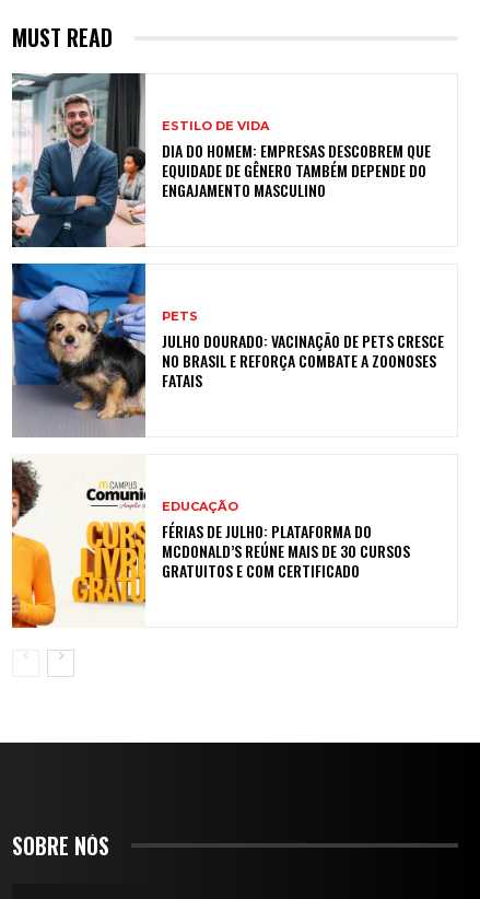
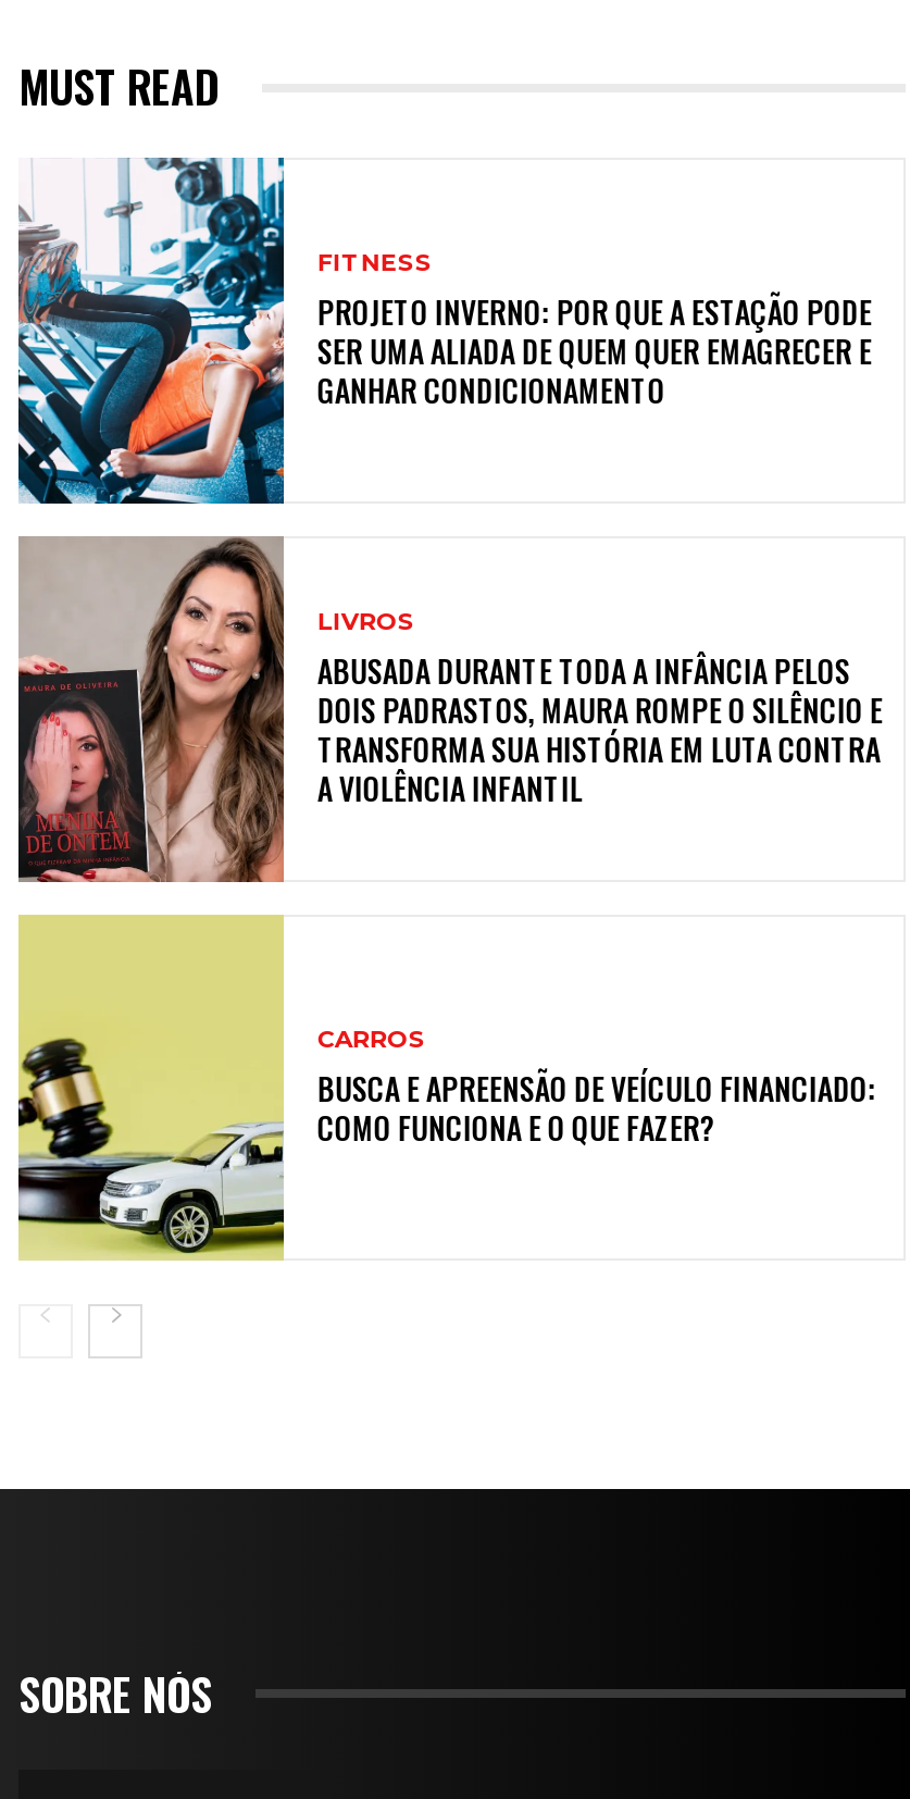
- [image]
- ESTILO DE VIDA
- DIA DO HOMEM: EMPRESAS DESCOBREM QUE
- EQUIDADE DE GÊNERO TAMBÉM DEPENDE DO
- ENGAJAMENTO MASCULINO
+ [image]
+ FITNESS
+ PROJETO INVERNO: POR QUE A ESTAÇÃO PODE
+ SER UMA ALIADA DE QUEM QUER EMAGRECER E
+ GANHAR CONDICIONAMENTO

- [image]
- PETS
- JULHO DOURADO: VACINAÇÃO DE PETS CRESCE
- NO BRASIL E REFORÇA COMBATE A ZOONOSES
- FATAIS
+ [image]
+ LIVROS
+ ABUSADA DURANTE TODA A INFÂNCIA PELOS
+ DOIS PADRASTOS, MAURA ROMPE O SILÊNCIO E
+ TRANSFORMA SUA HISTÓRIA EM LUTA CONTRA
+ A VIOLÊNCIA INFANTIL

- [image]
- EDUCAÇÃO
- FÉRIAS DE JULHO: PLATAFORMA DO
- MCDONALD’S REÚNE MAIS DE 30 CURSOS
- GRATUITOS E COM CERTIFICADO
+ [image]
+ CARROS
+ BUSCA E APREENSÃO DE VEÍCULO FINANCIADO:
+ COMO FUNCIONA E O QUE FAZER?
